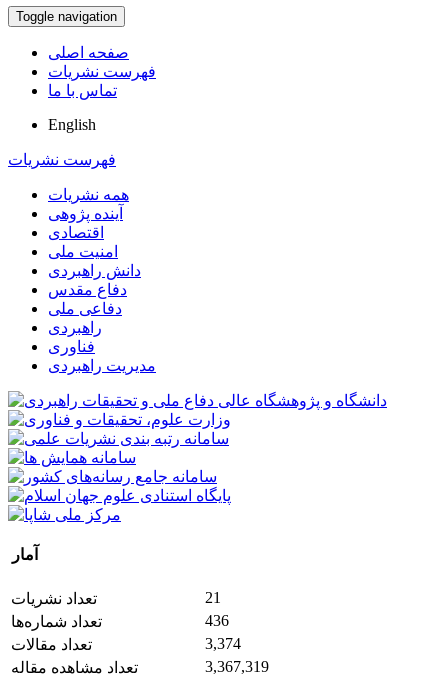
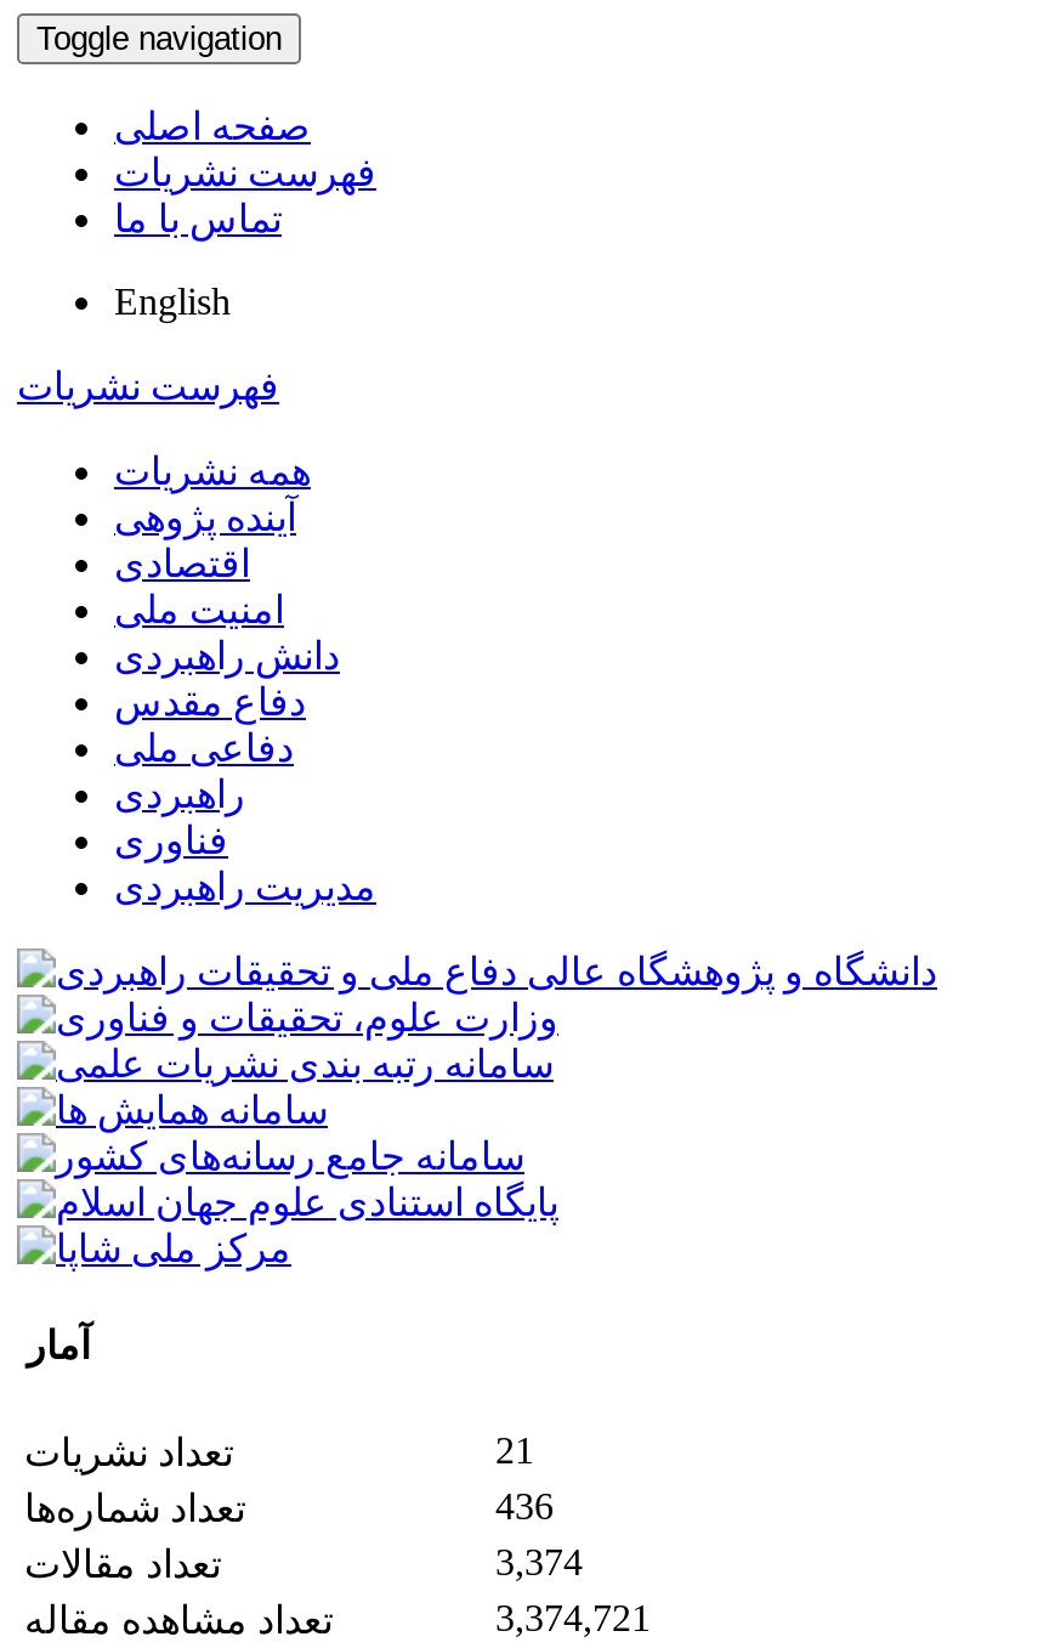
- 3,367,319
+ 3,374,721
